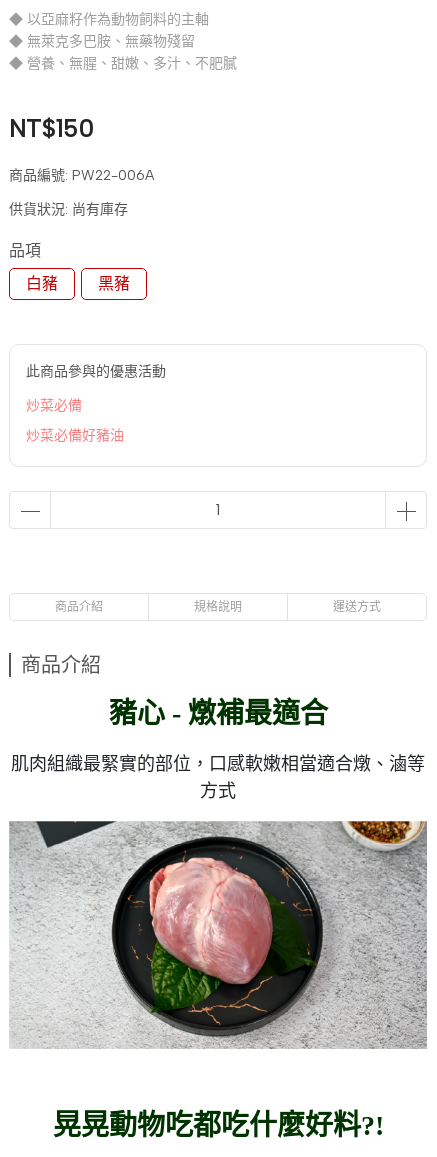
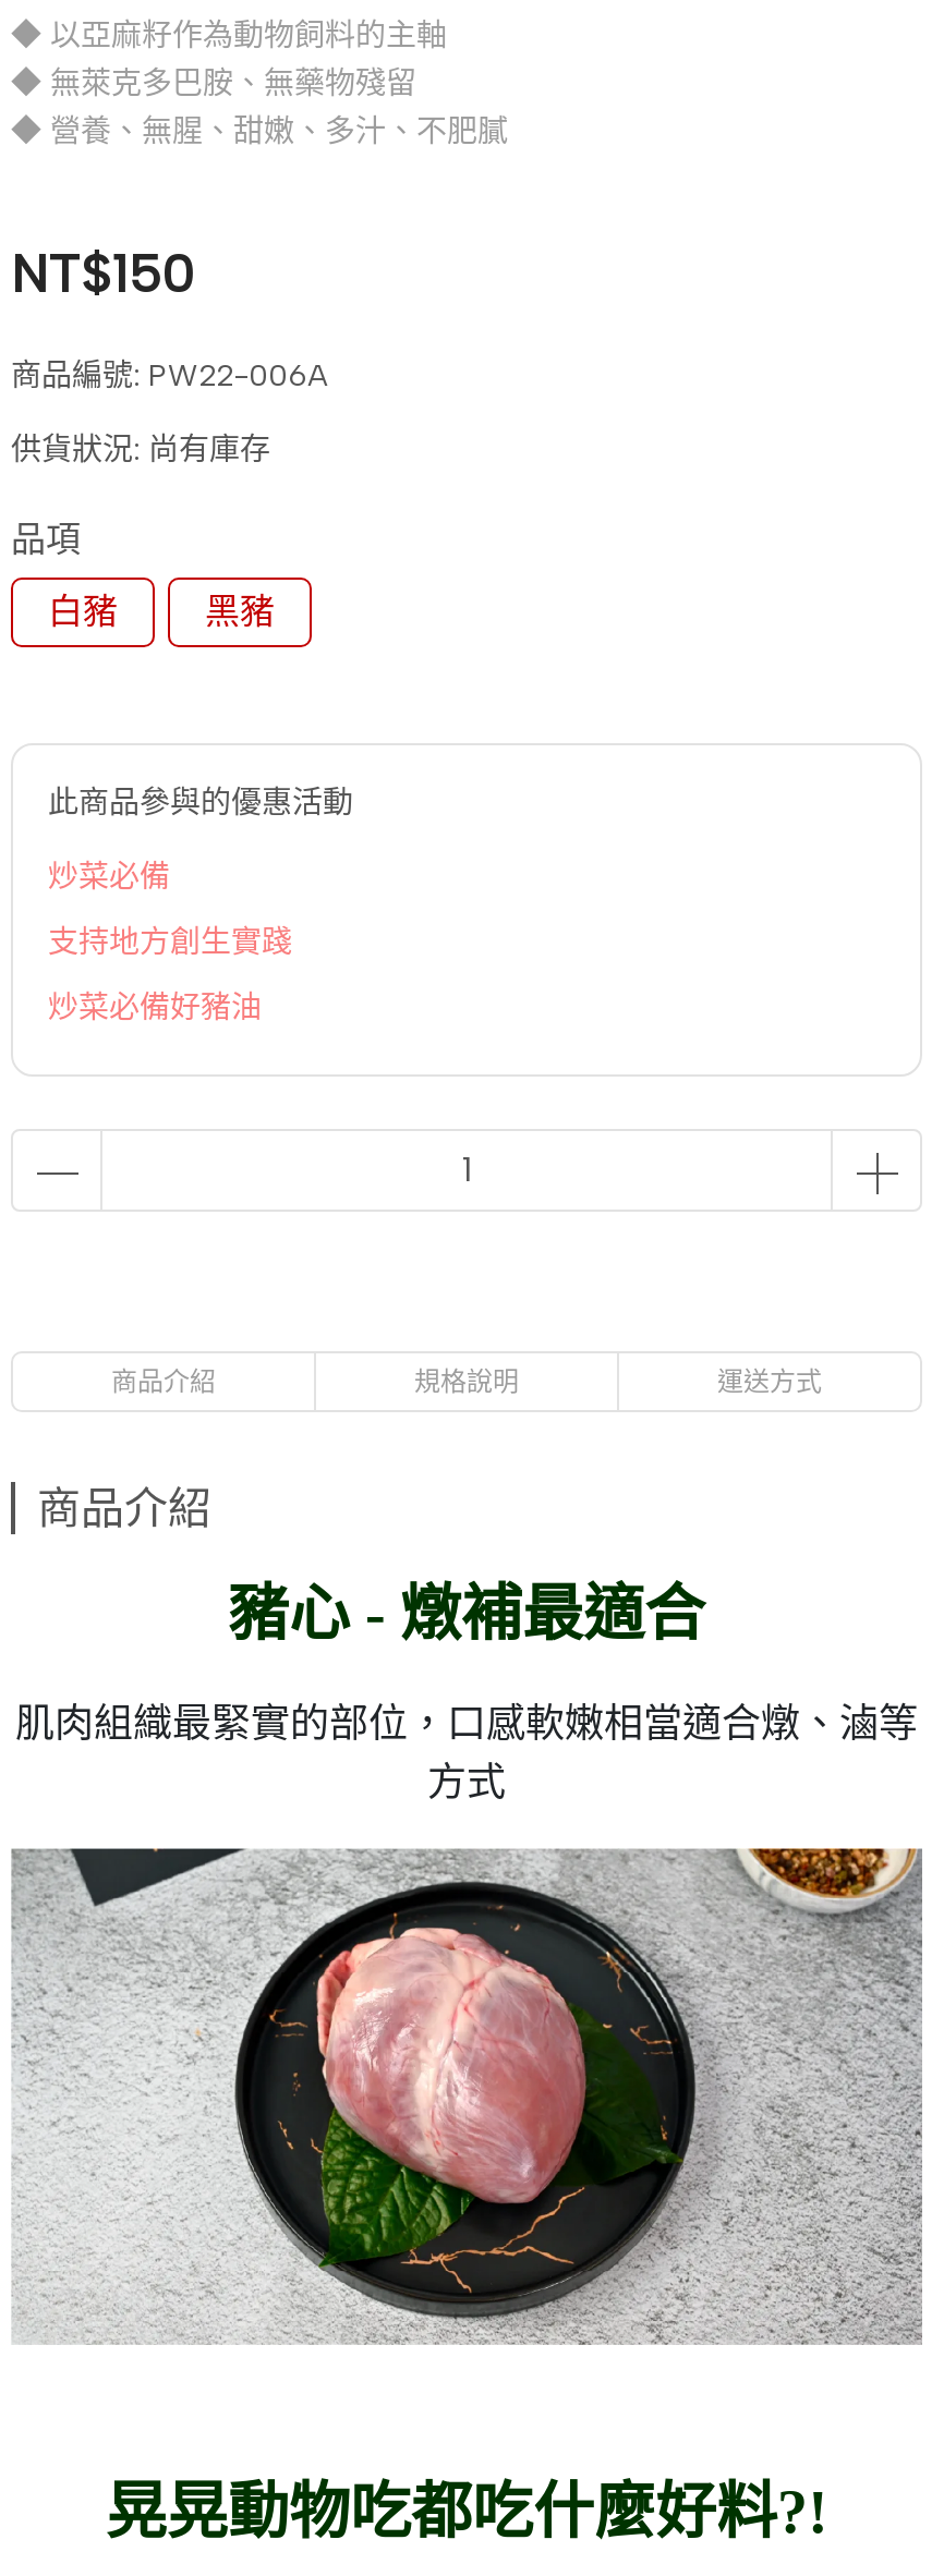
+ 支持地方創生實踐
